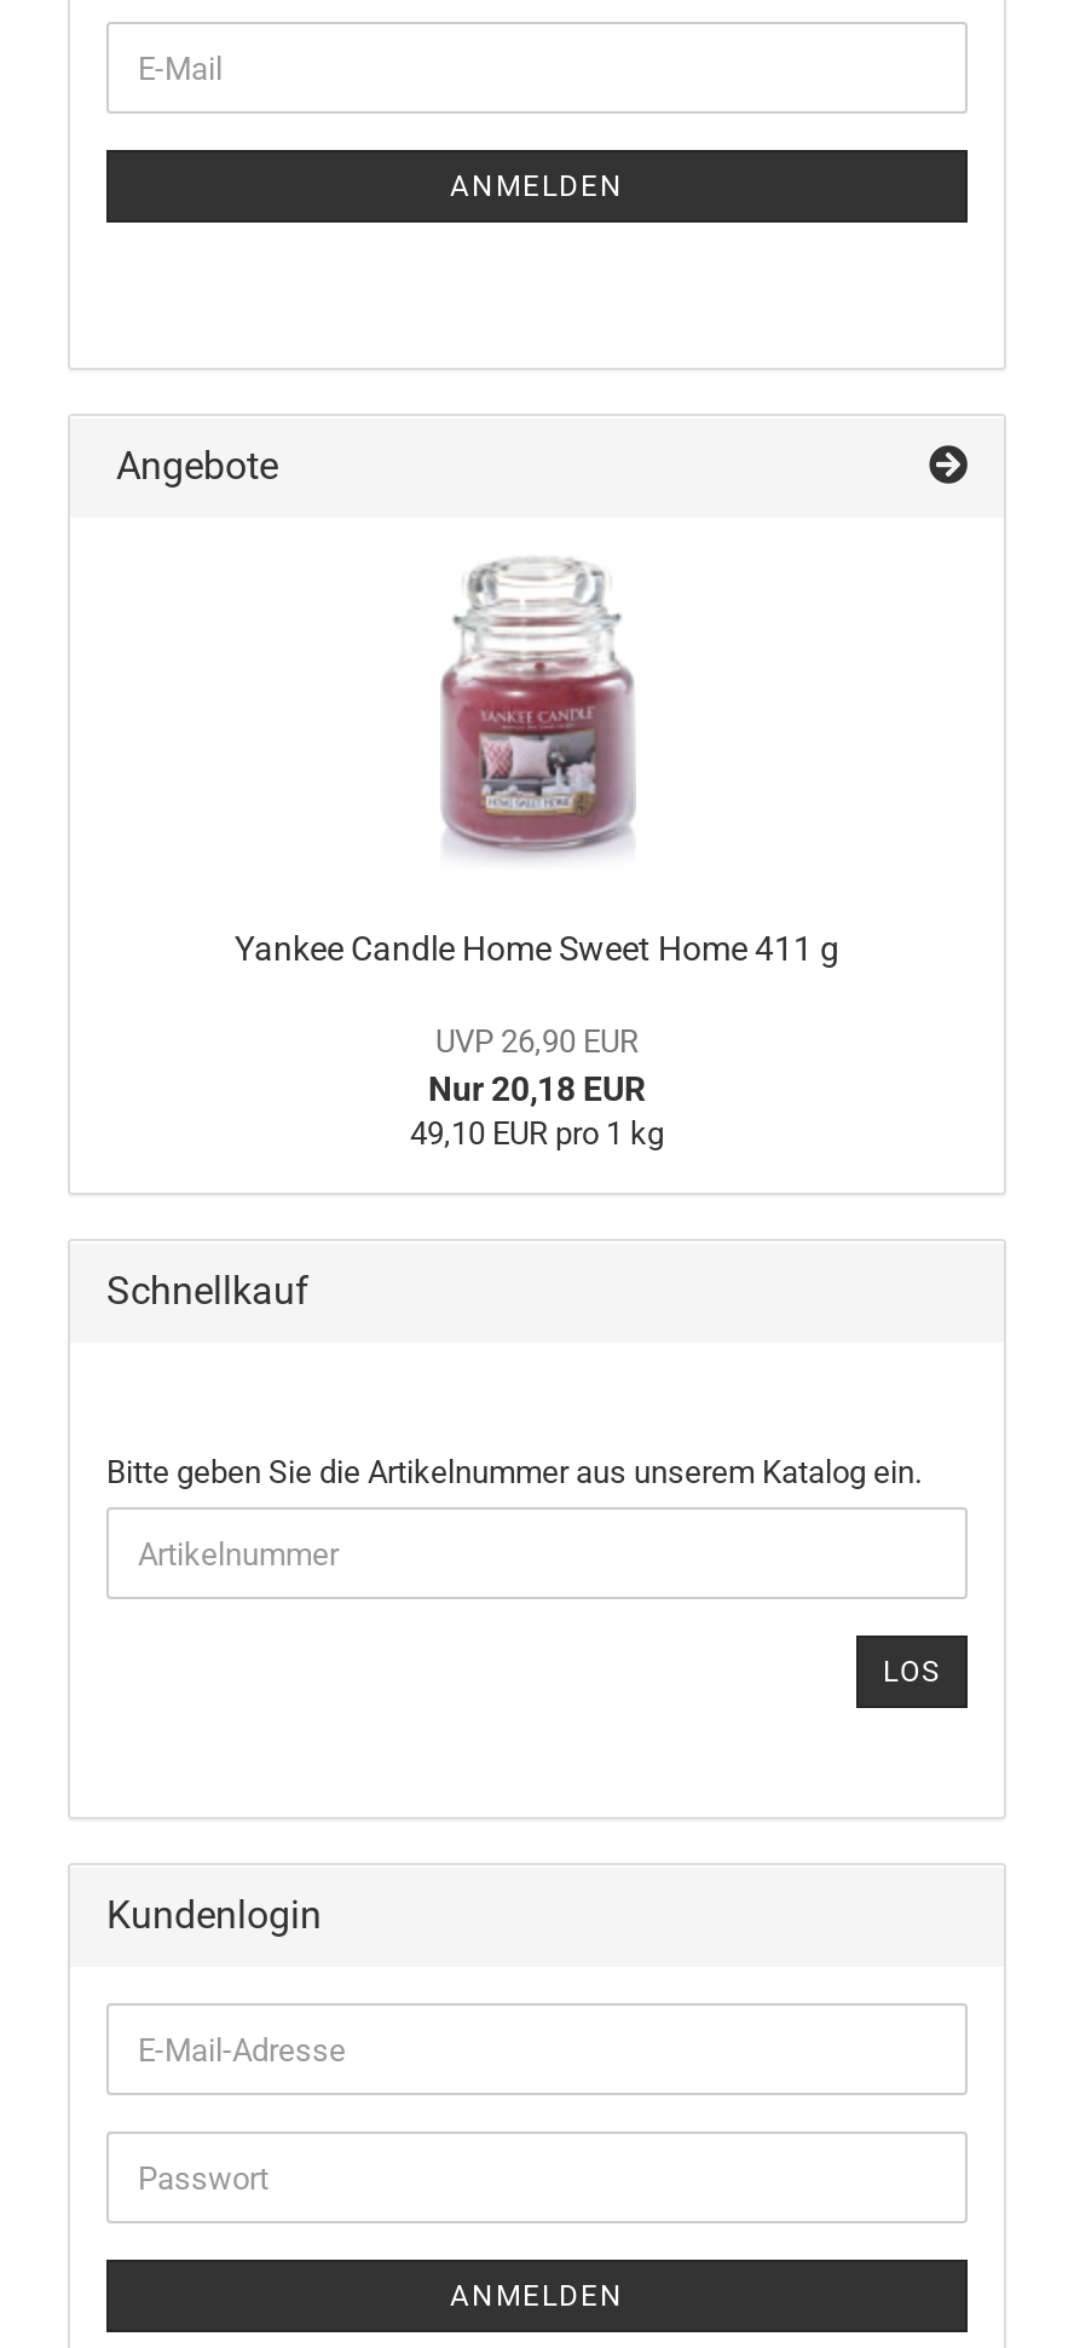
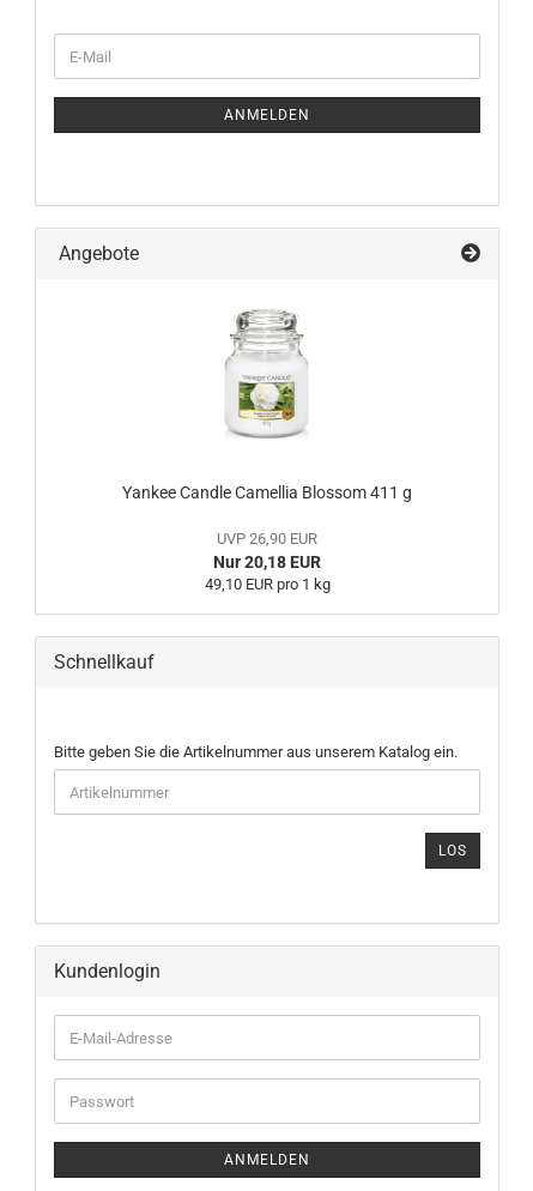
- [image]
- Yankee Candle Home Sweet Home 411 g
+ [image]
+ Yankee Candle Camellia Blossom 411 g
